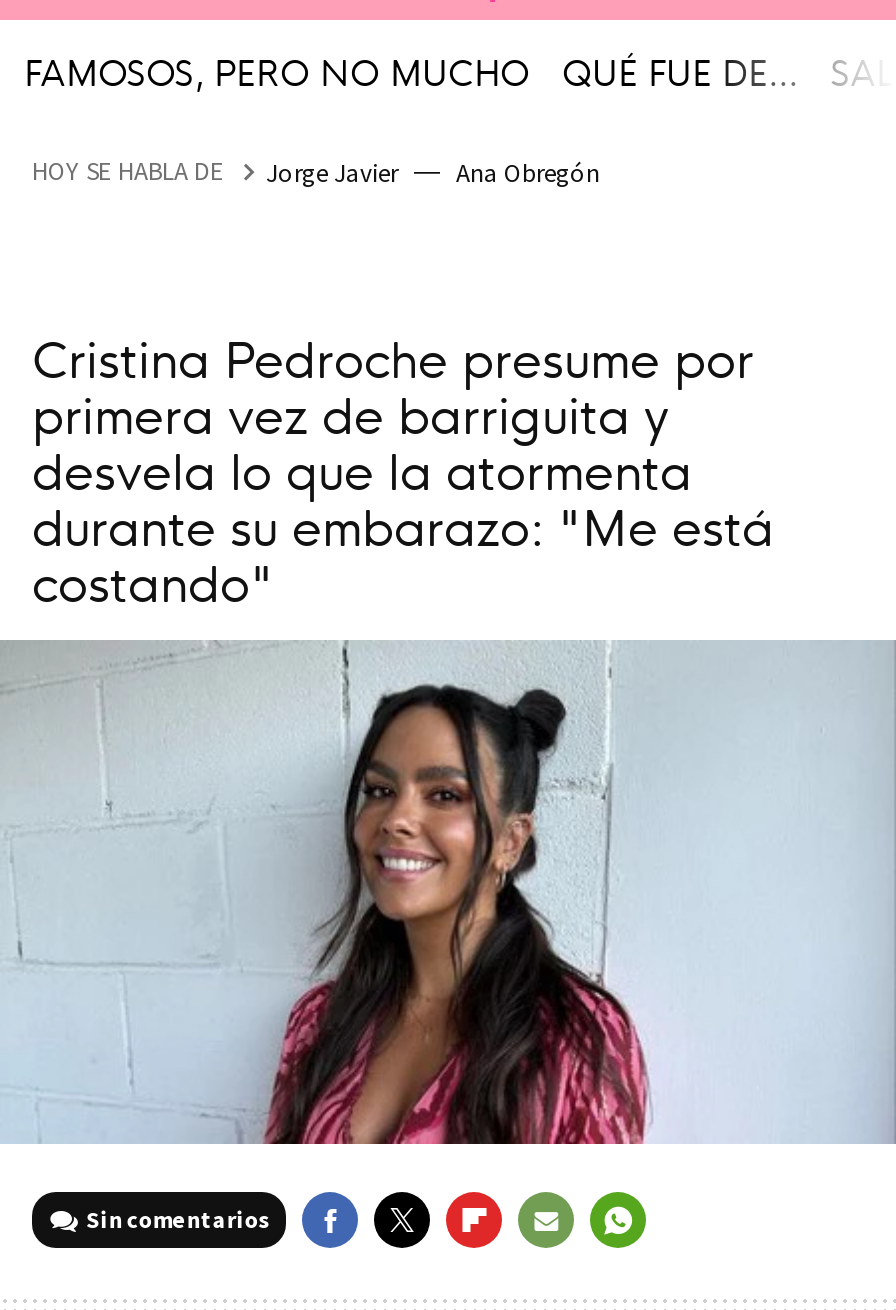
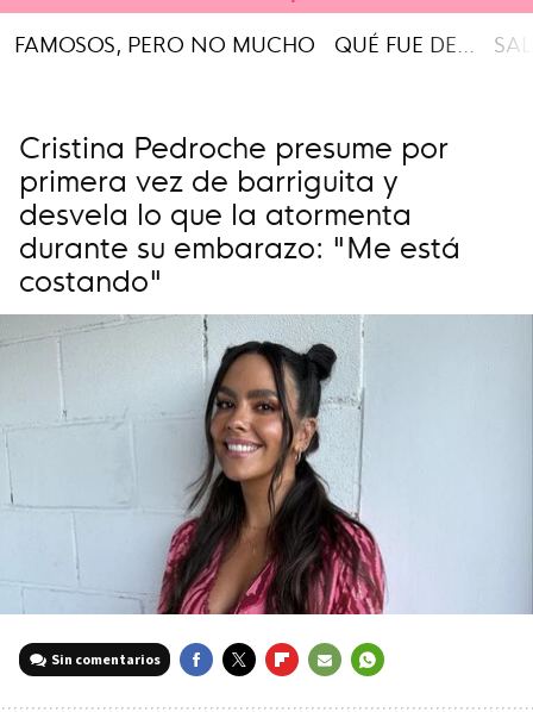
- HOY SE HABLA DE
- Jorge Javier
- Ana Obregón
